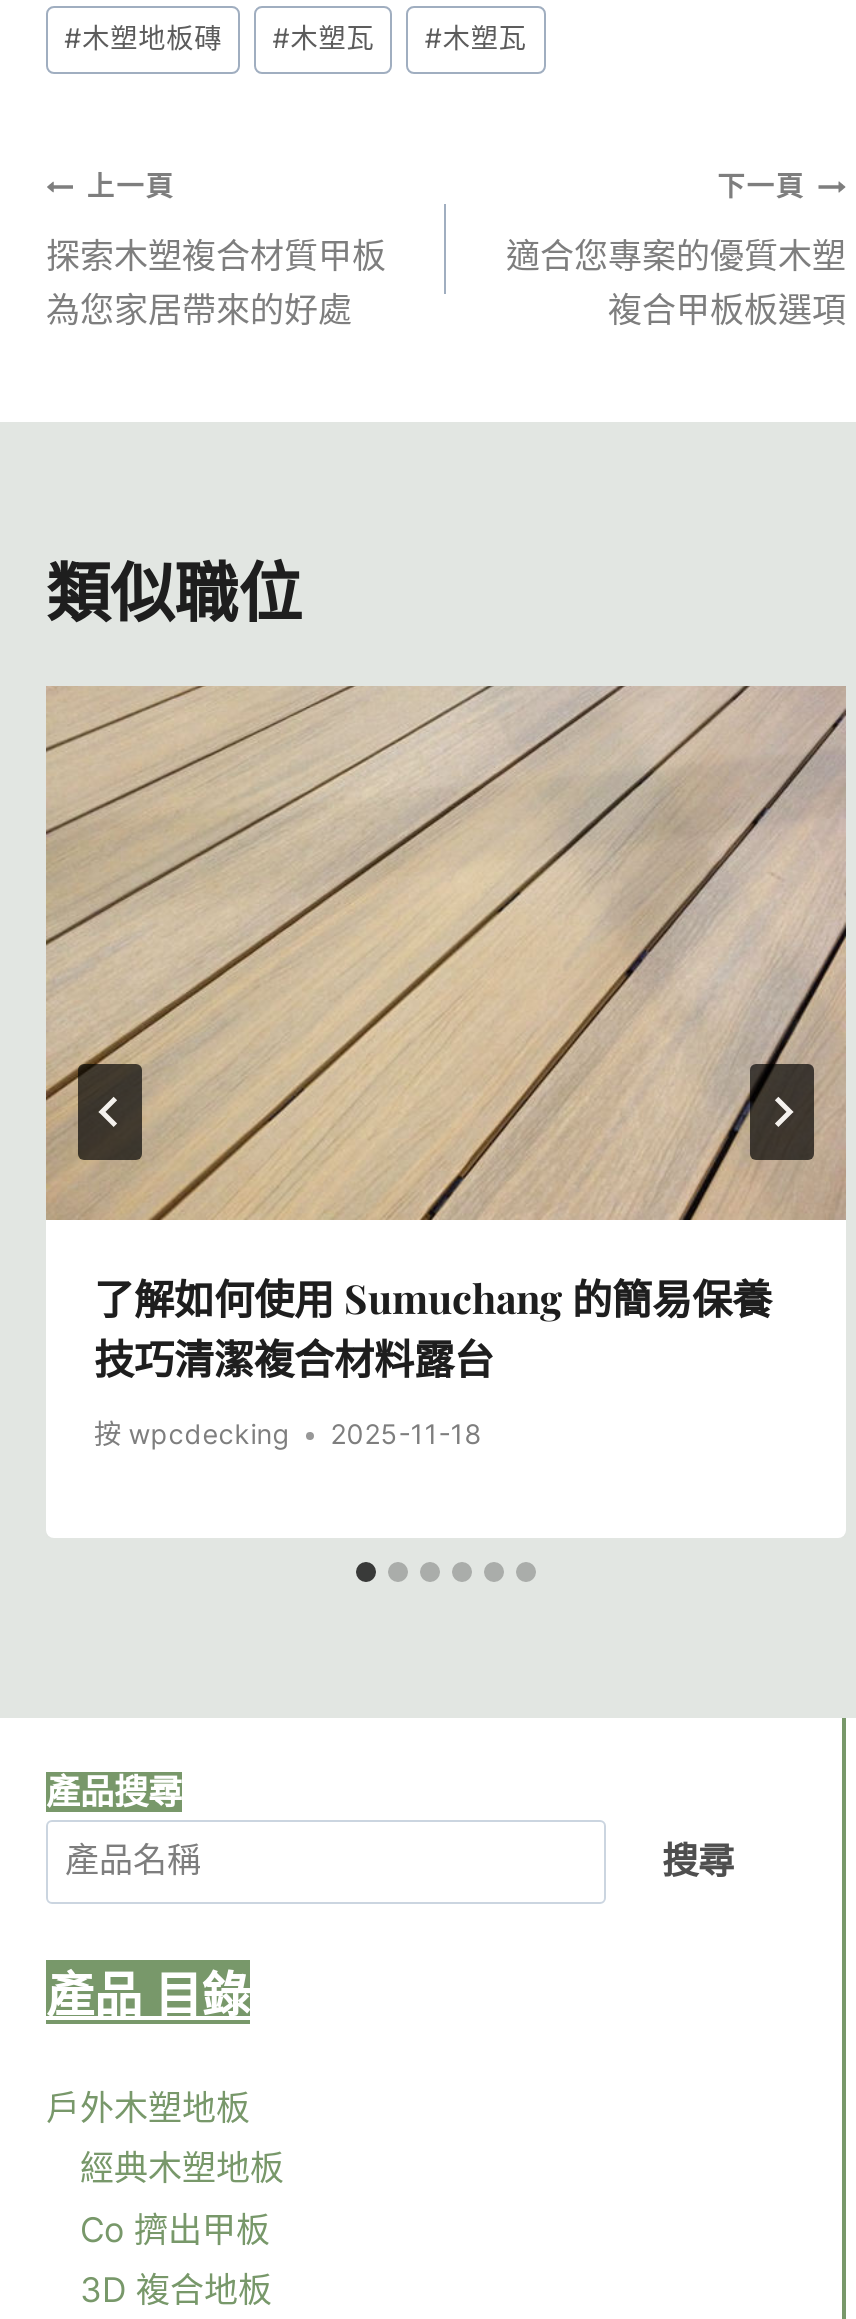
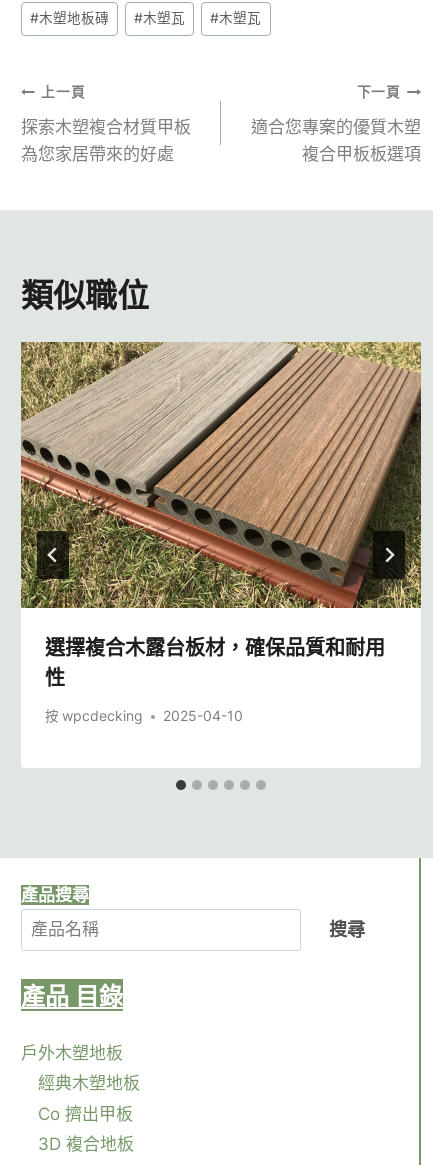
- [image]
- 了解如何使用 Sumuchang 的簡易保養
- 技巧清潔複合材料露台
+ [image]
+ 選擇複合木露台板材，確保品質和耐用
+ 性

- 按 wpcdecking 2025-11-18
+ 按 wpcdecking 2025-04-10
